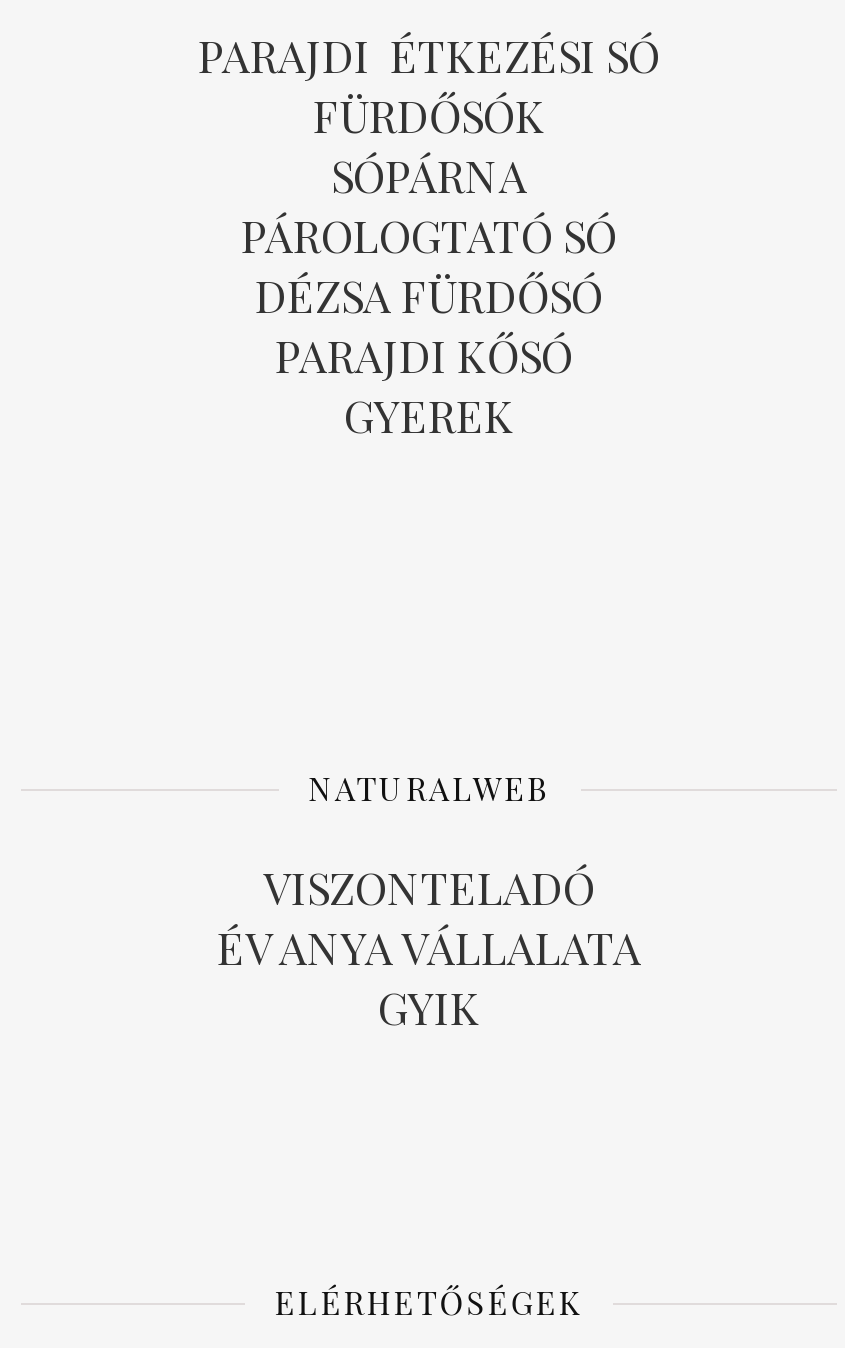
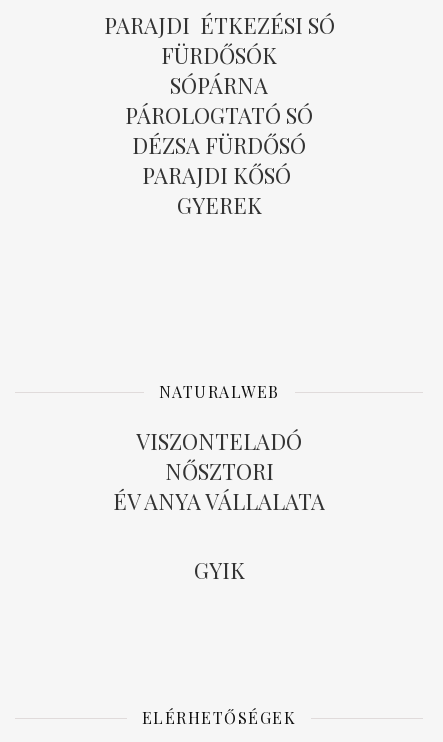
+ NŐSZTORI
